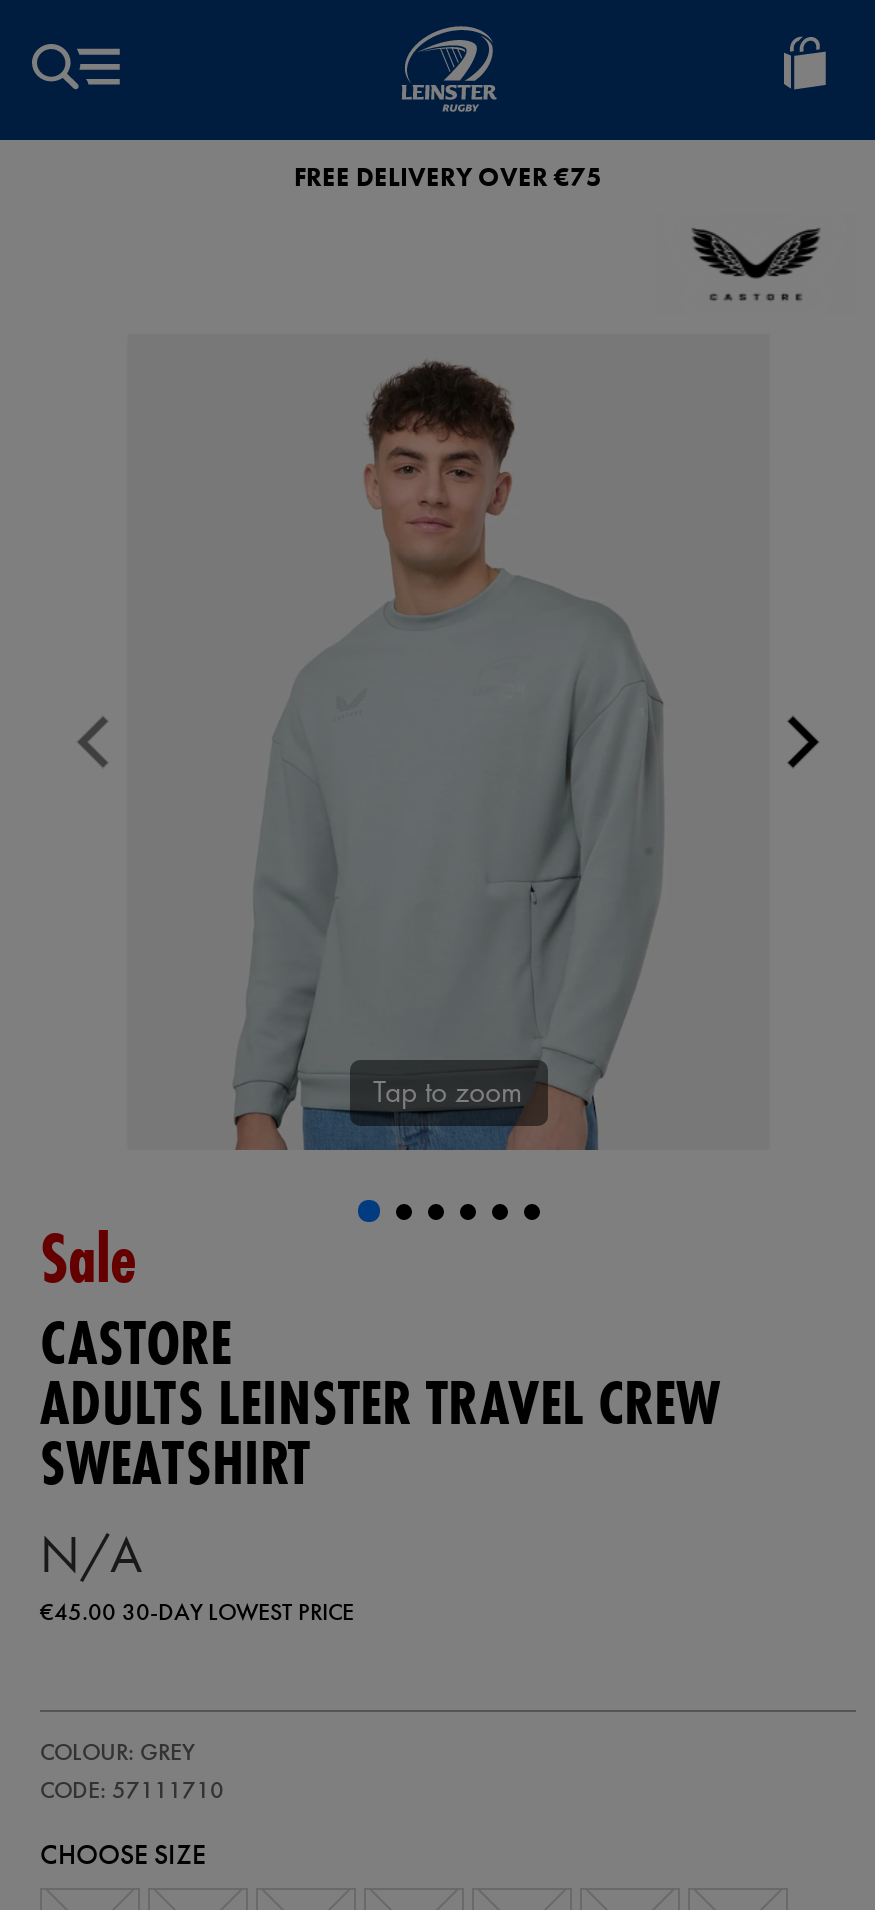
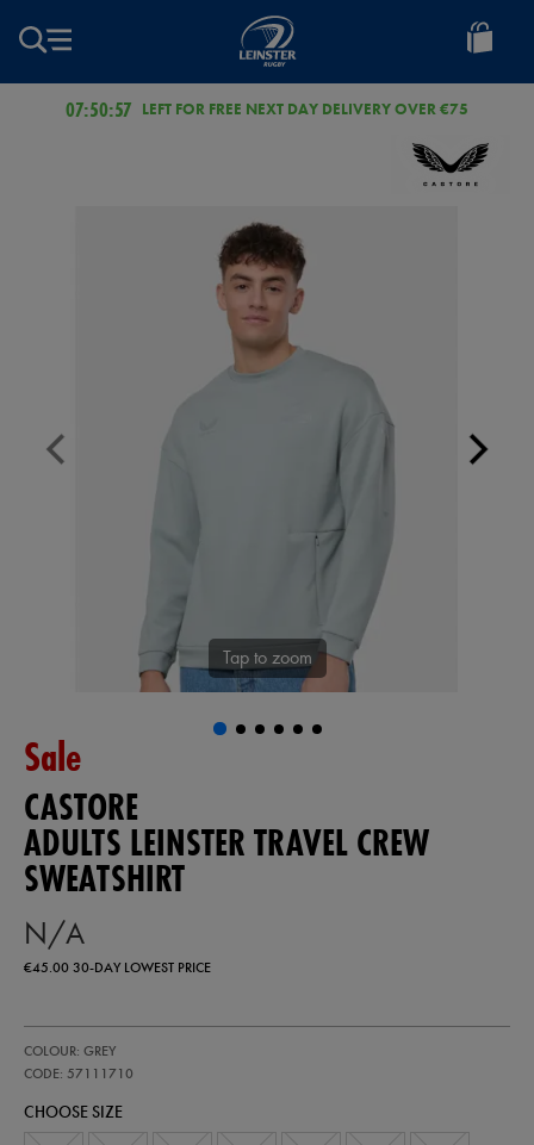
- FREE DELIVERY OVER €75
+ 07:50:57 LEFT FOR FREE NEXT DAY DELIVERY OVER €75
